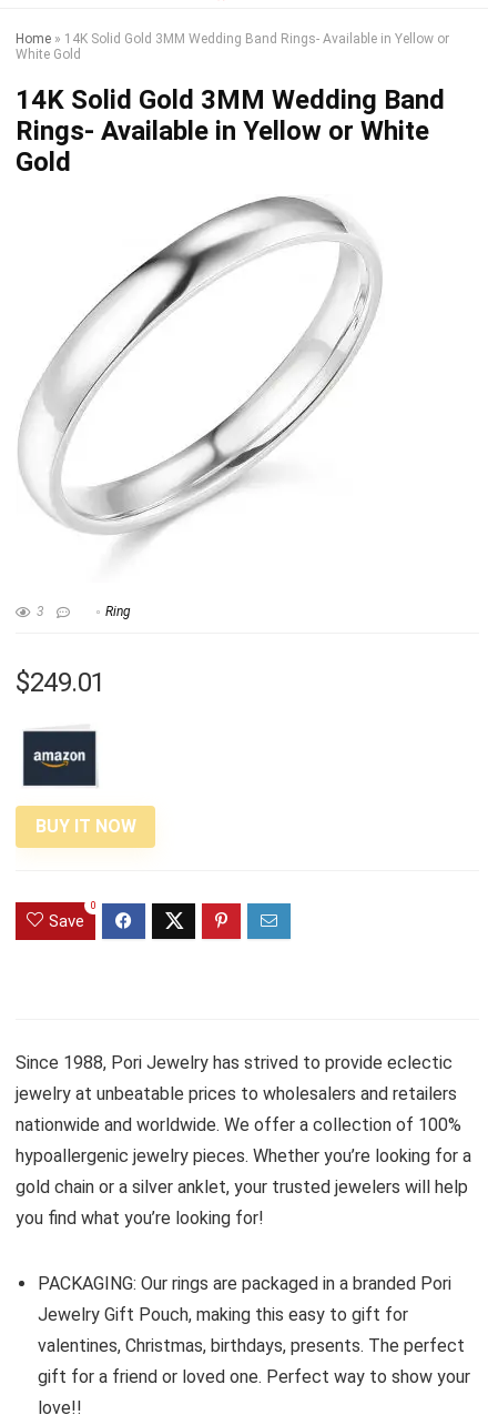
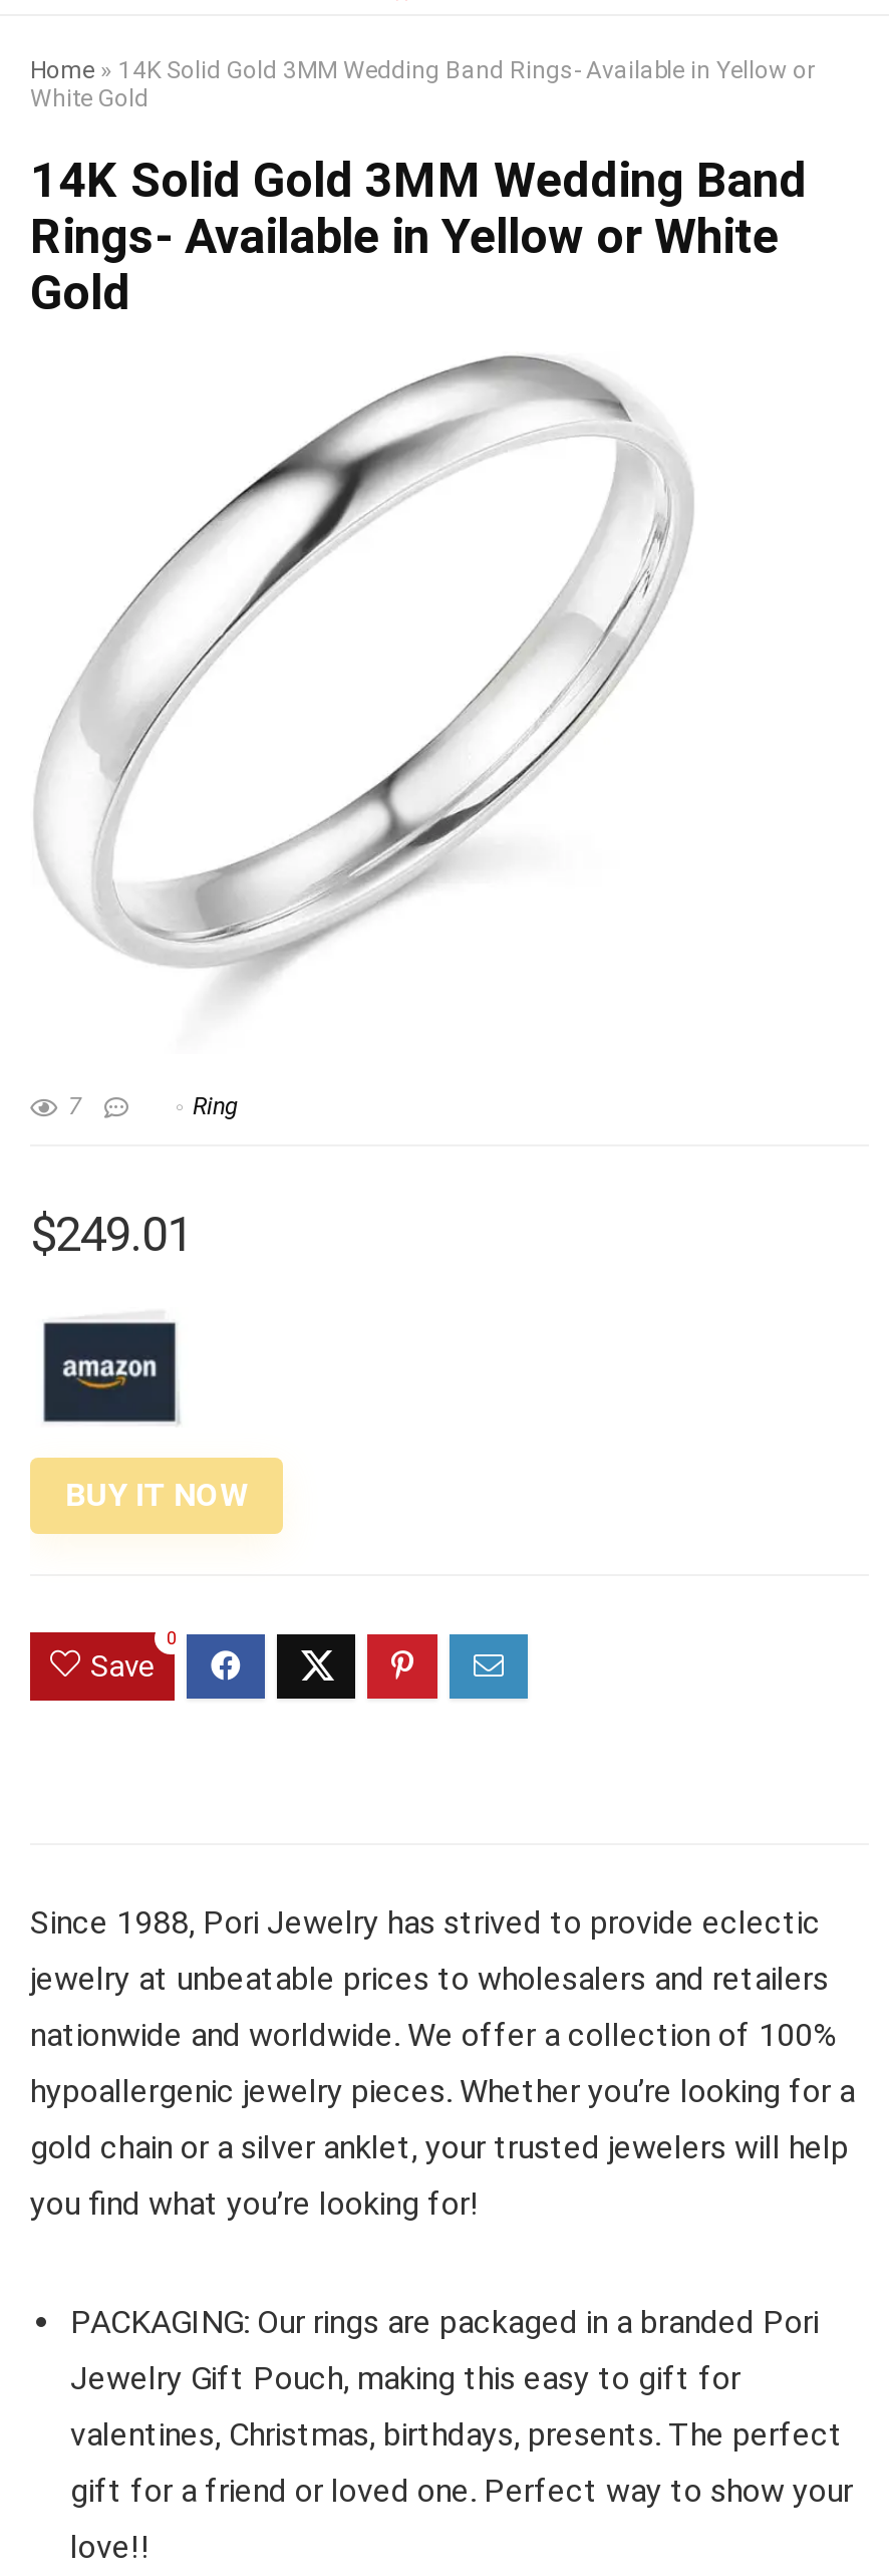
- 3
+ 7
